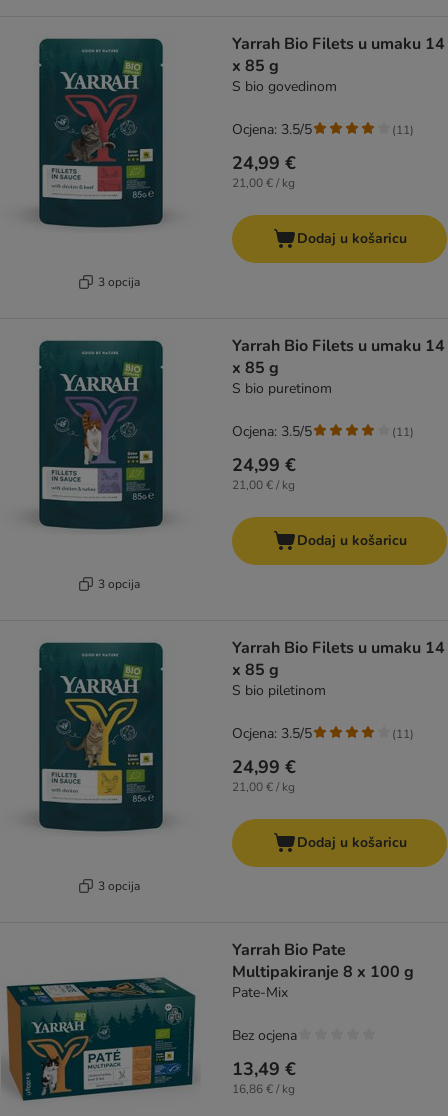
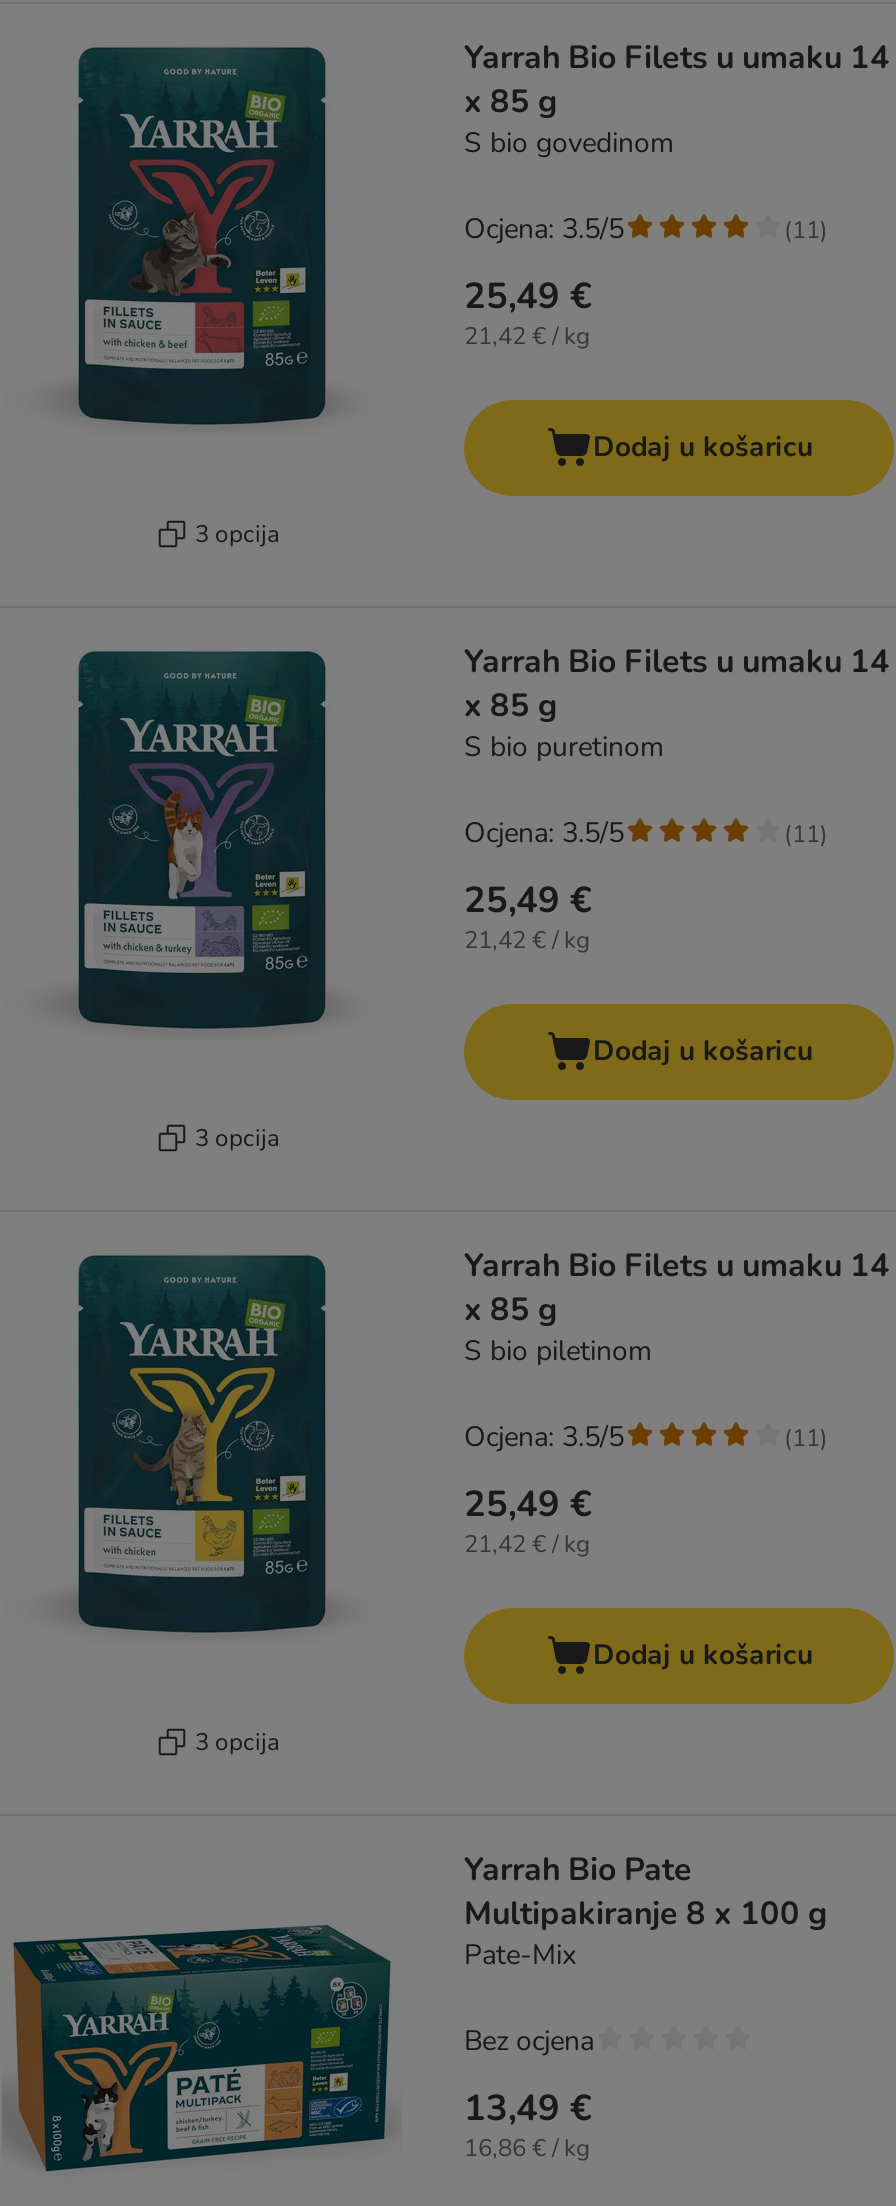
- 24,99 €
+ 25,49 €

- 21,00 € / kg
+ 21,42 € / kg

- 24,99 €
+ 25,49 €

- 21,00 € / kg
+ 21,42 € / kg

- 24,99 €
+ 25,49 €

- 21,00 € / kg
+ 21,42 € / kg
